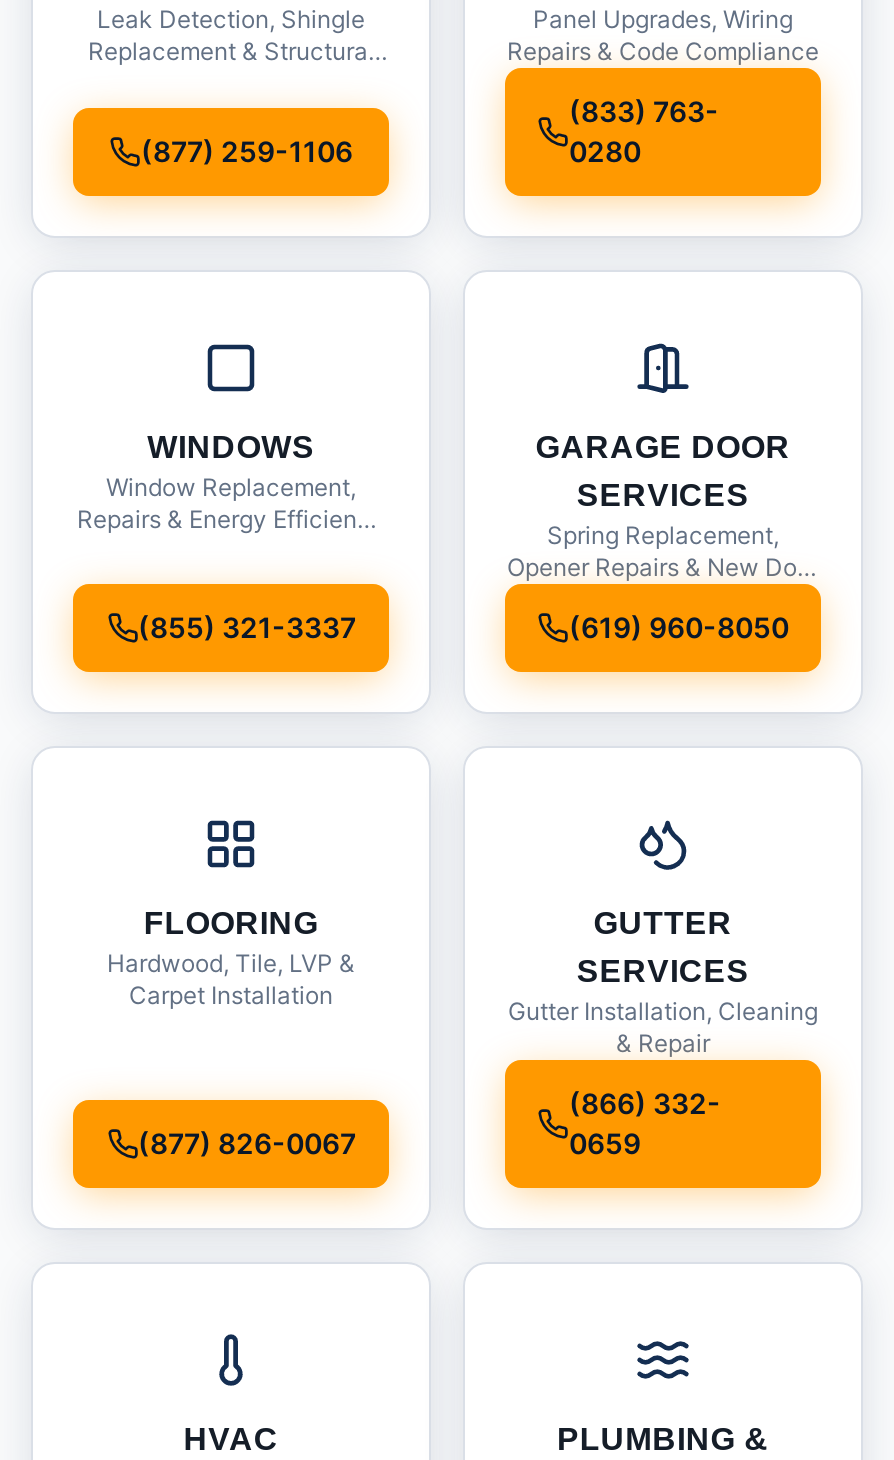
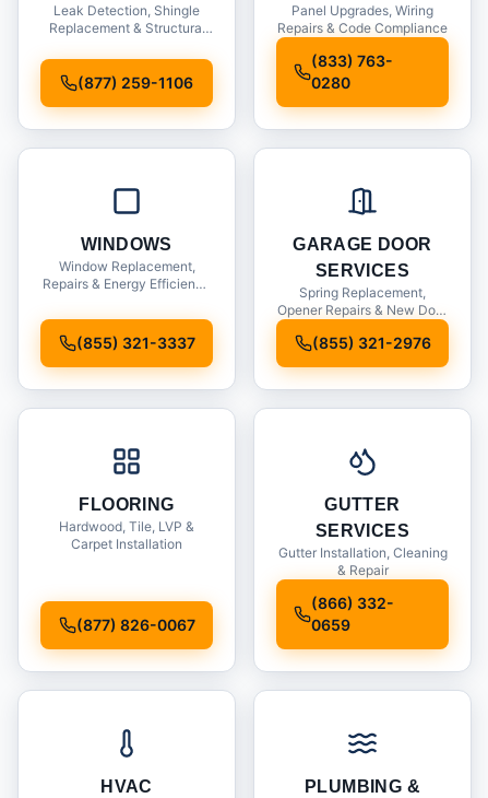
- (619) 960-8050
+ (855) 321-2976
